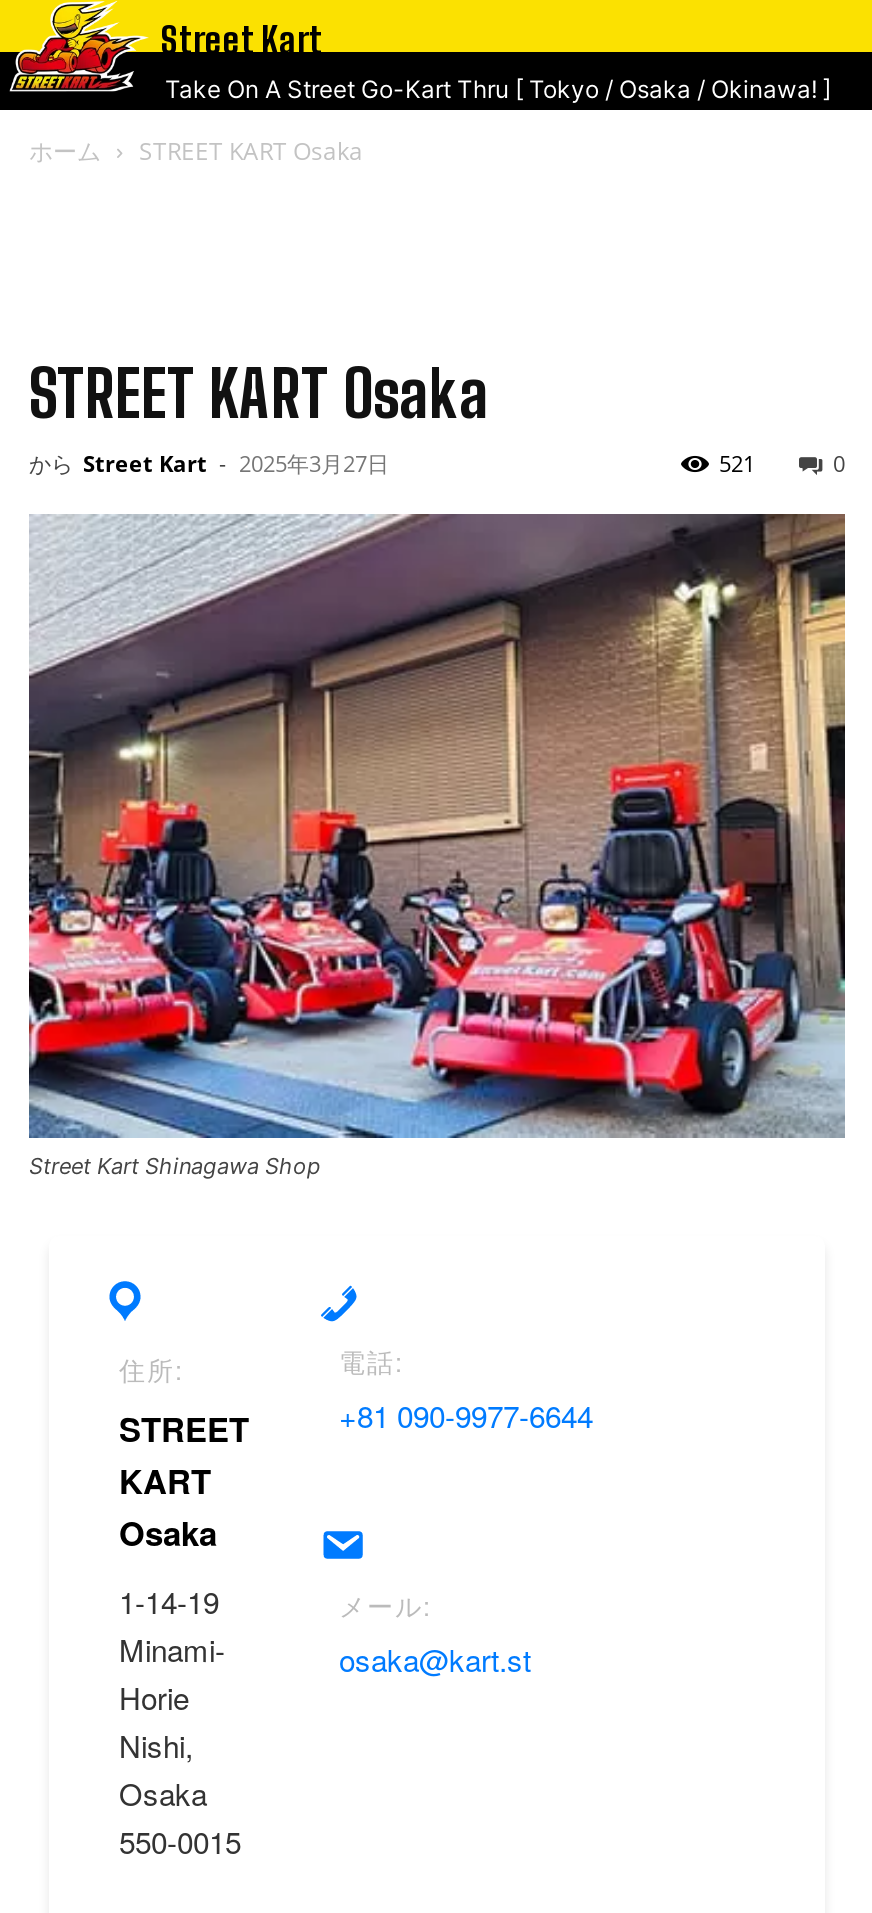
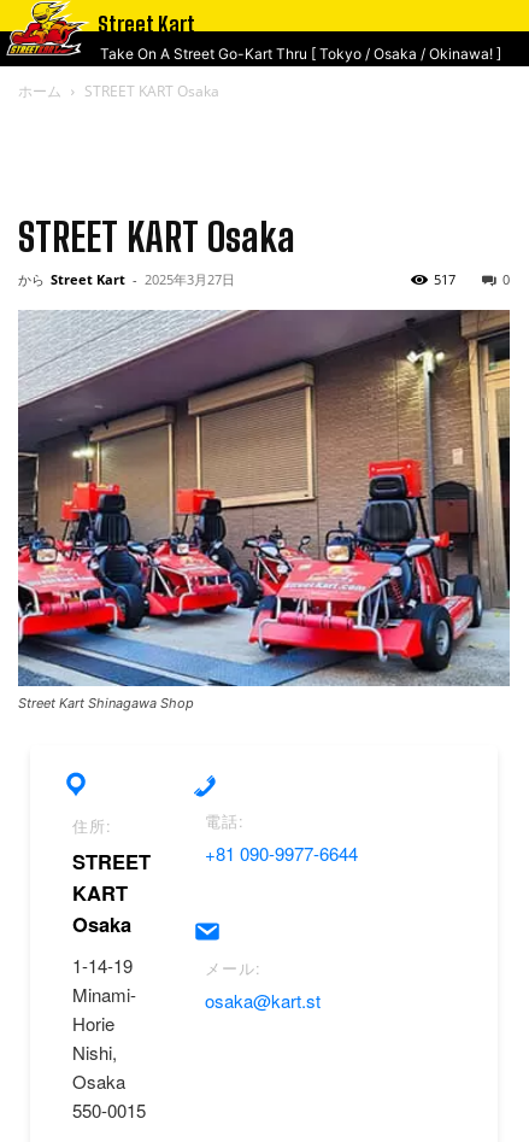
- 521
+ 517
